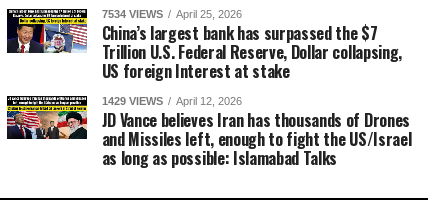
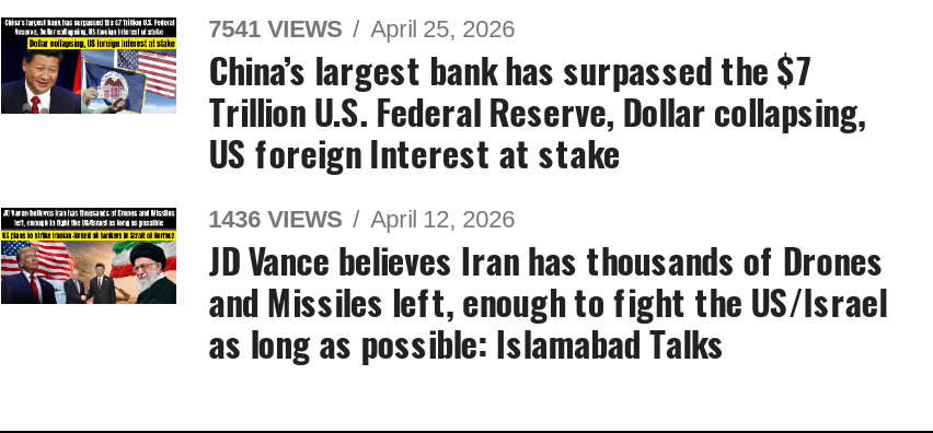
- 7534 VIEWS April 25, 2026
+ 7541 VIEWS April 25, 2026

- 1429 VIEWS April 12, 2026
+ 1436 VIEWS April 12, 2026
